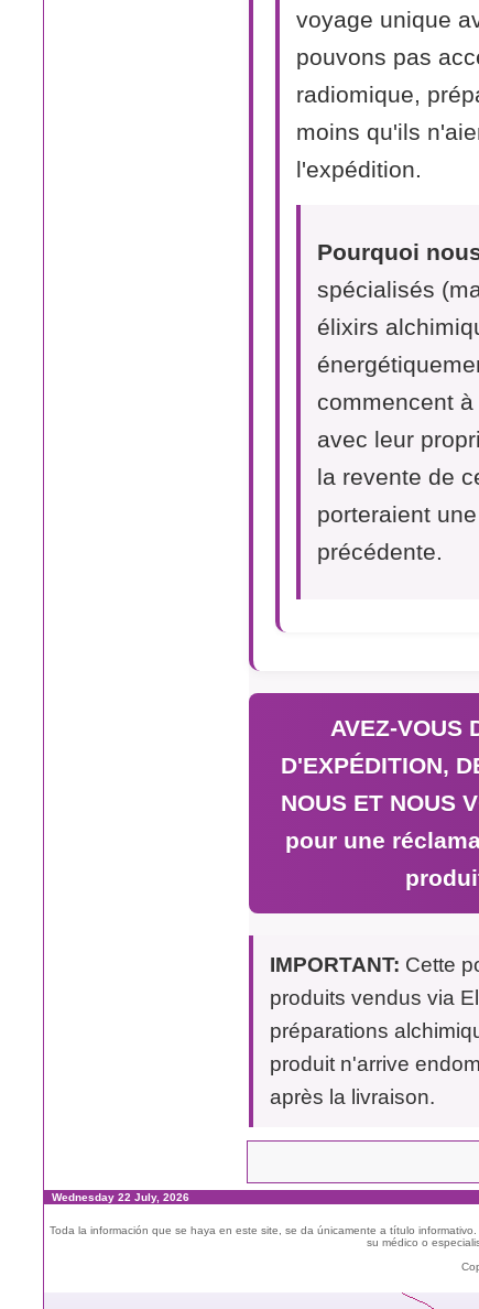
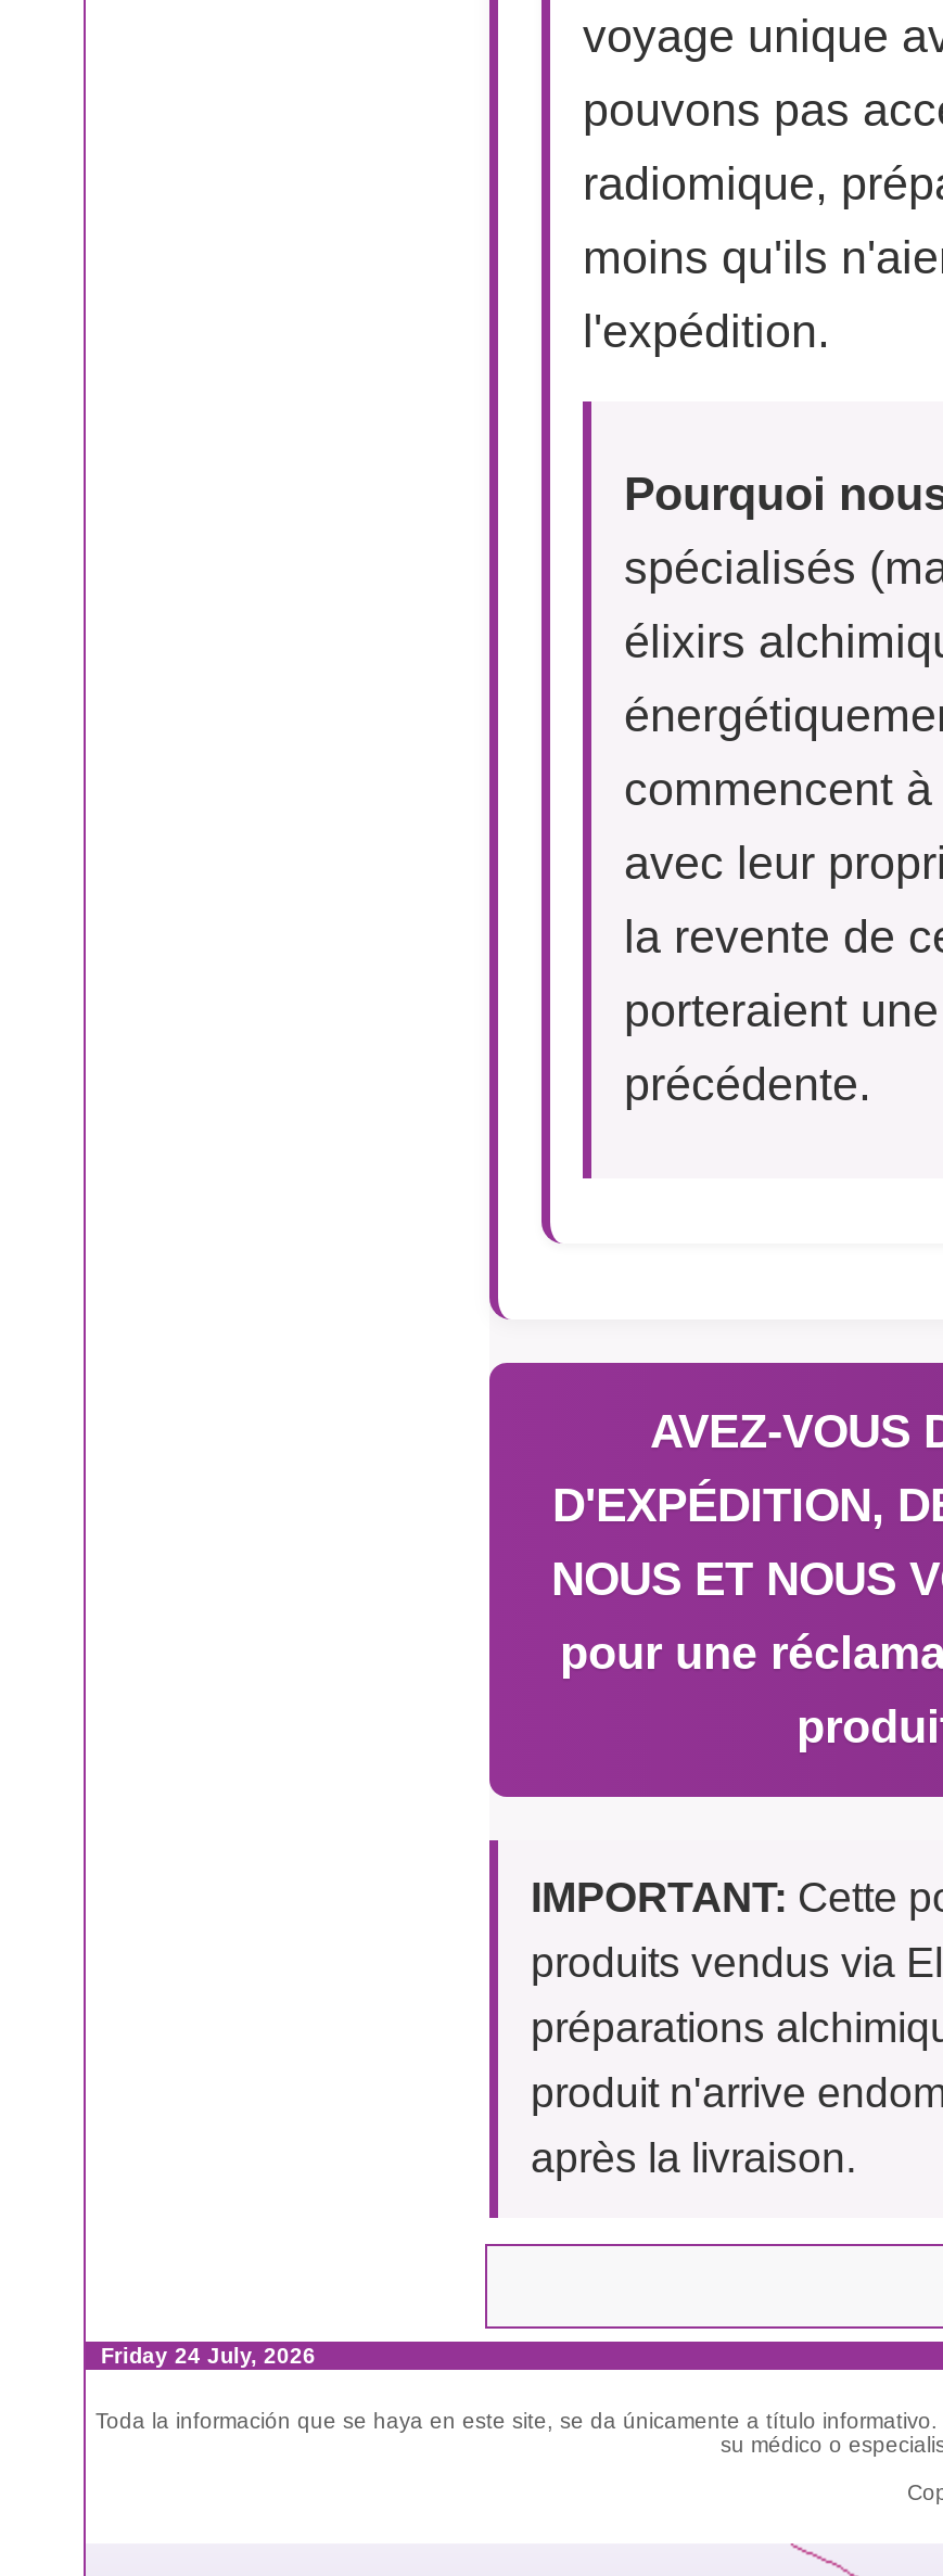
- Wednesday 22 July, 2026
+ Friday 24 July, 2026
